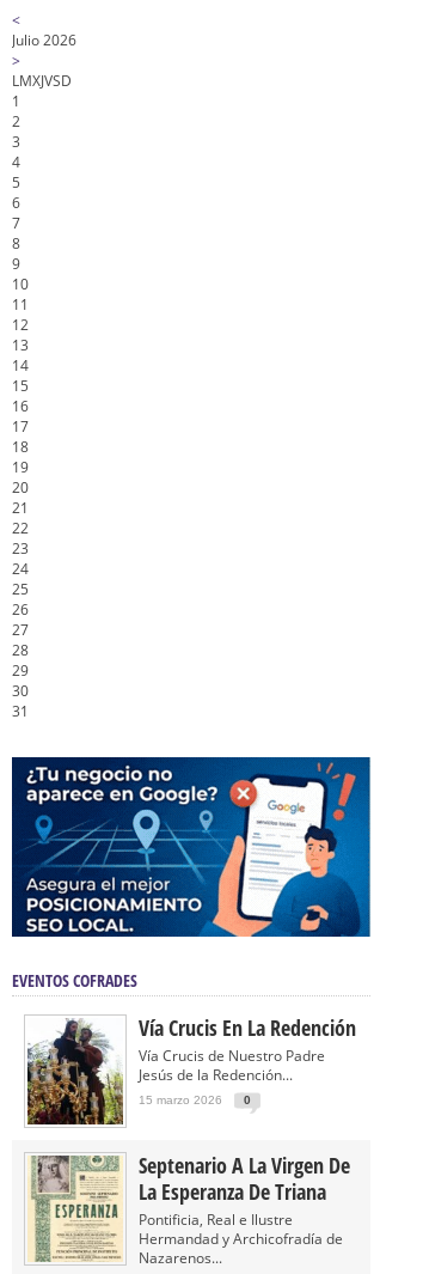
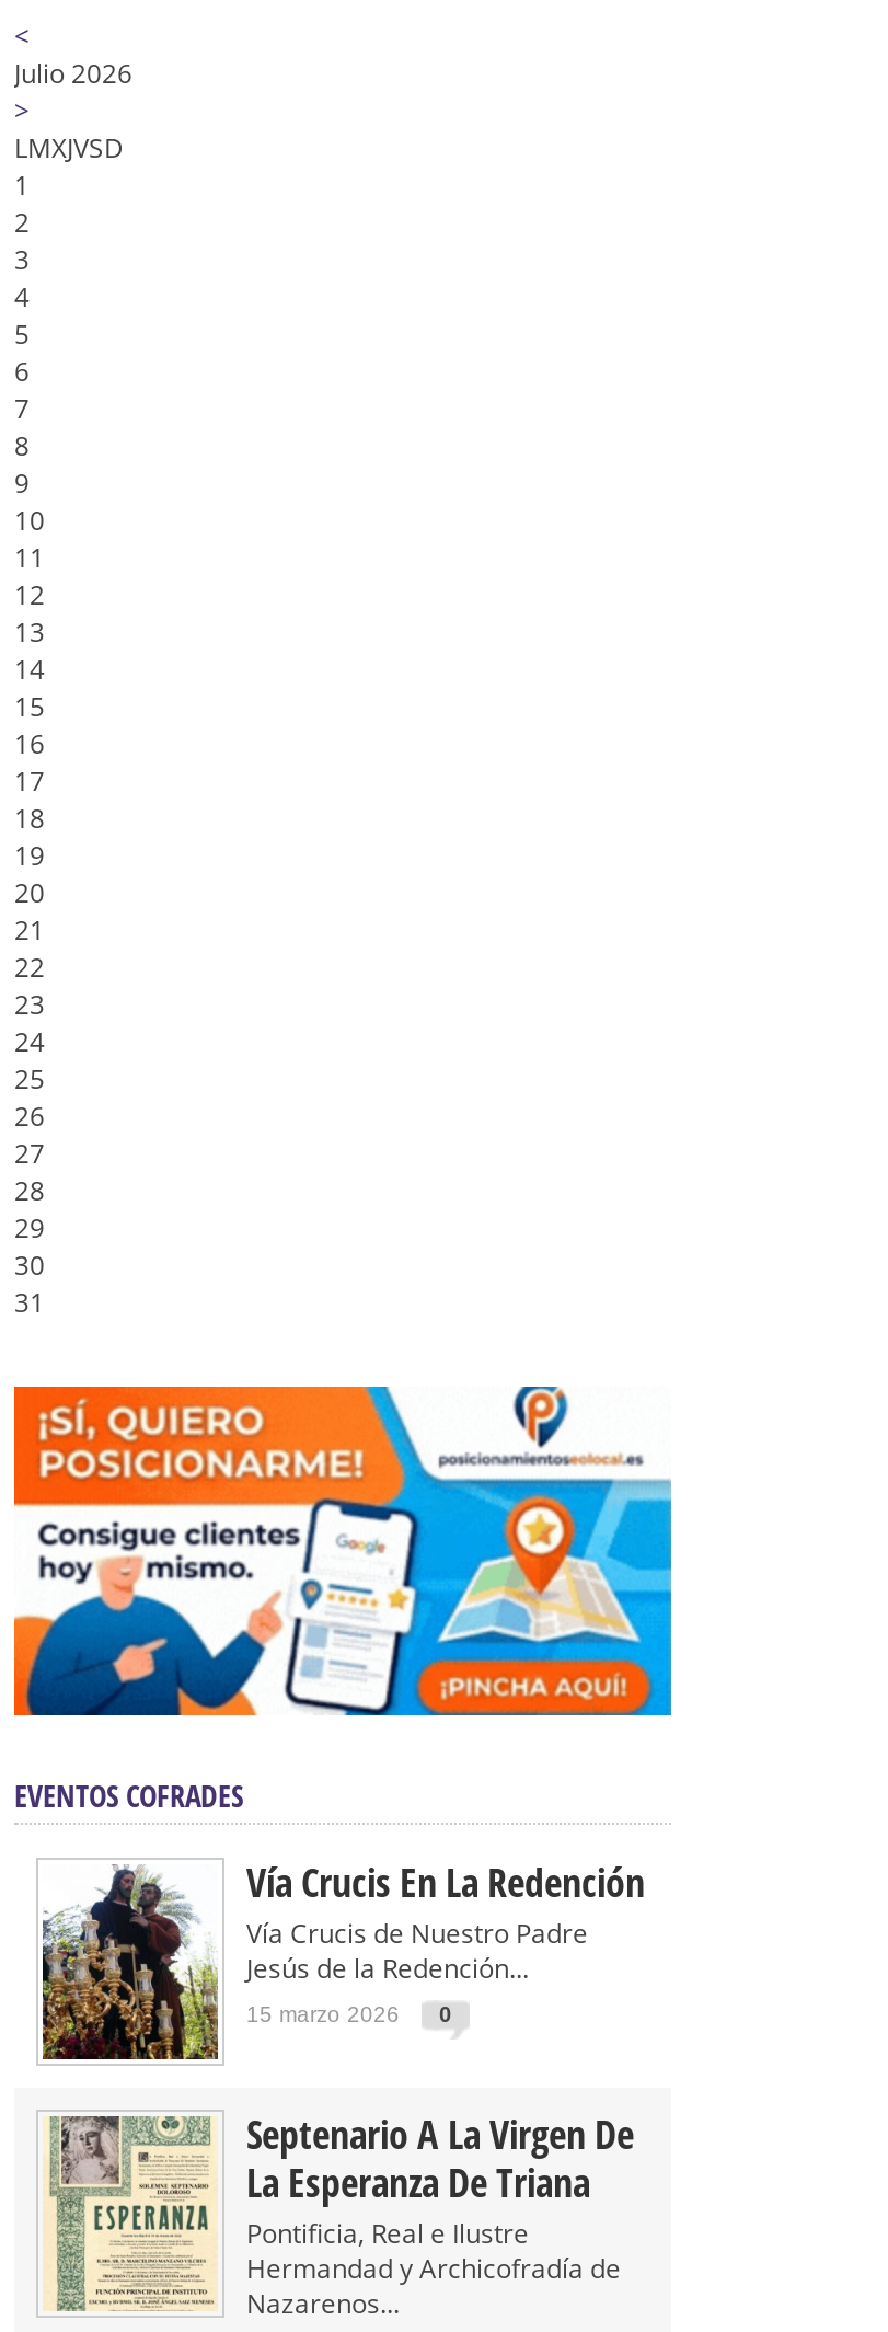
- [image]
+ [image]
